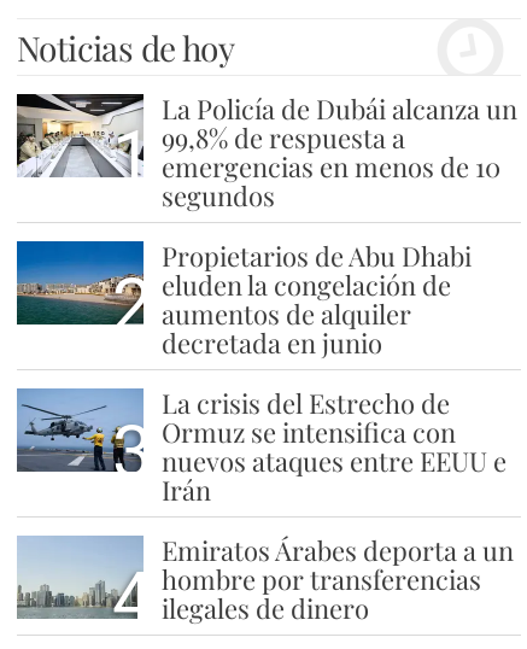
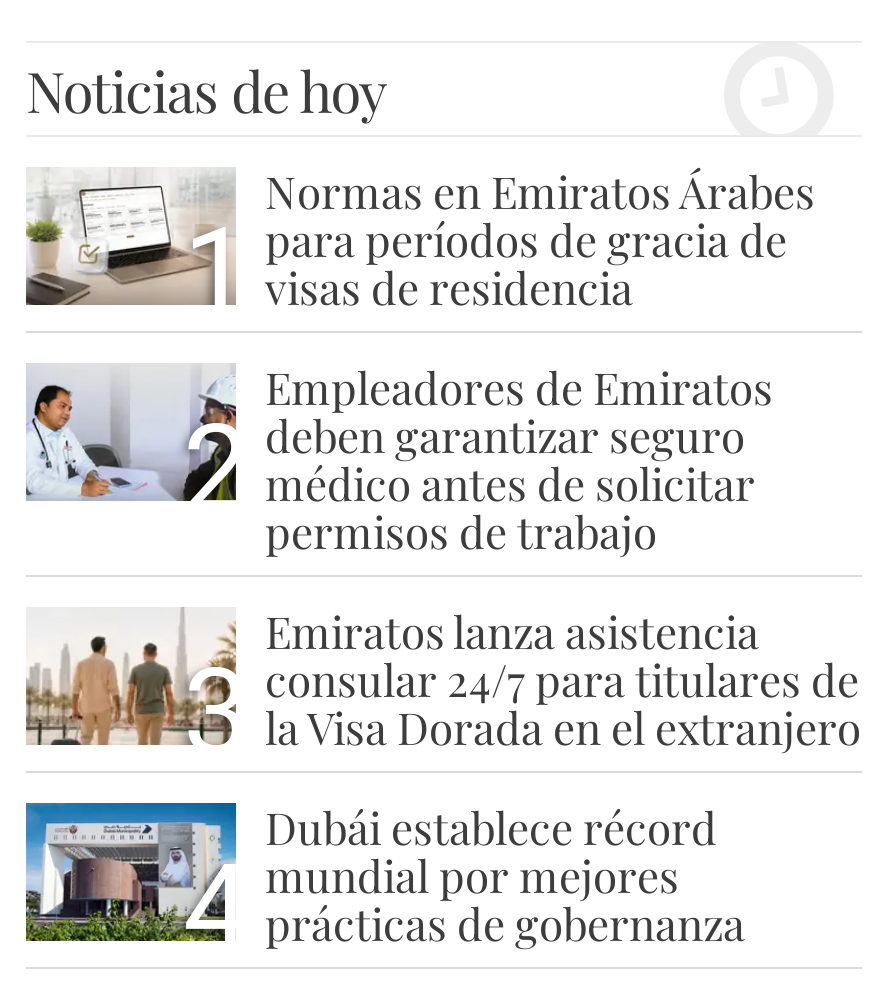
- [image]
- La Policía de Dubái alcanza un
- 99,8% de respuesta a
- emergencias en menos de 10
- segundos
+ [image]
+ Normas en Emiratos Árabes
+ para períodos de gracia de
+ visas de residencia

- [image]
- Propietarios de Abu Dhabi
- eluden la congelación de
- aumentos de alquiler
- decretada en junio
+ [image]
+ Empleadores de Emiratos
+ deben garantizar seguro
+ médico antes de solicitar
+ permisos de trabajo

- [image]
- La crisis del Estrecho de
- Ormuz se intensifica con
- nuevos ataques entre EEUU e
- Irán
+ [image]
+ Emiratos lanza asistencia
+ consular 24/7 para titulares de
+ la Visa Dorada en el extranjero

- [image]
- Emiratos Árabes deporta a un
- hombre por transferencias
- ilegales de dinero
+ [image]
+ Dubái establece récord
+ mundial por mejores
+ prácticas de gobernanza
